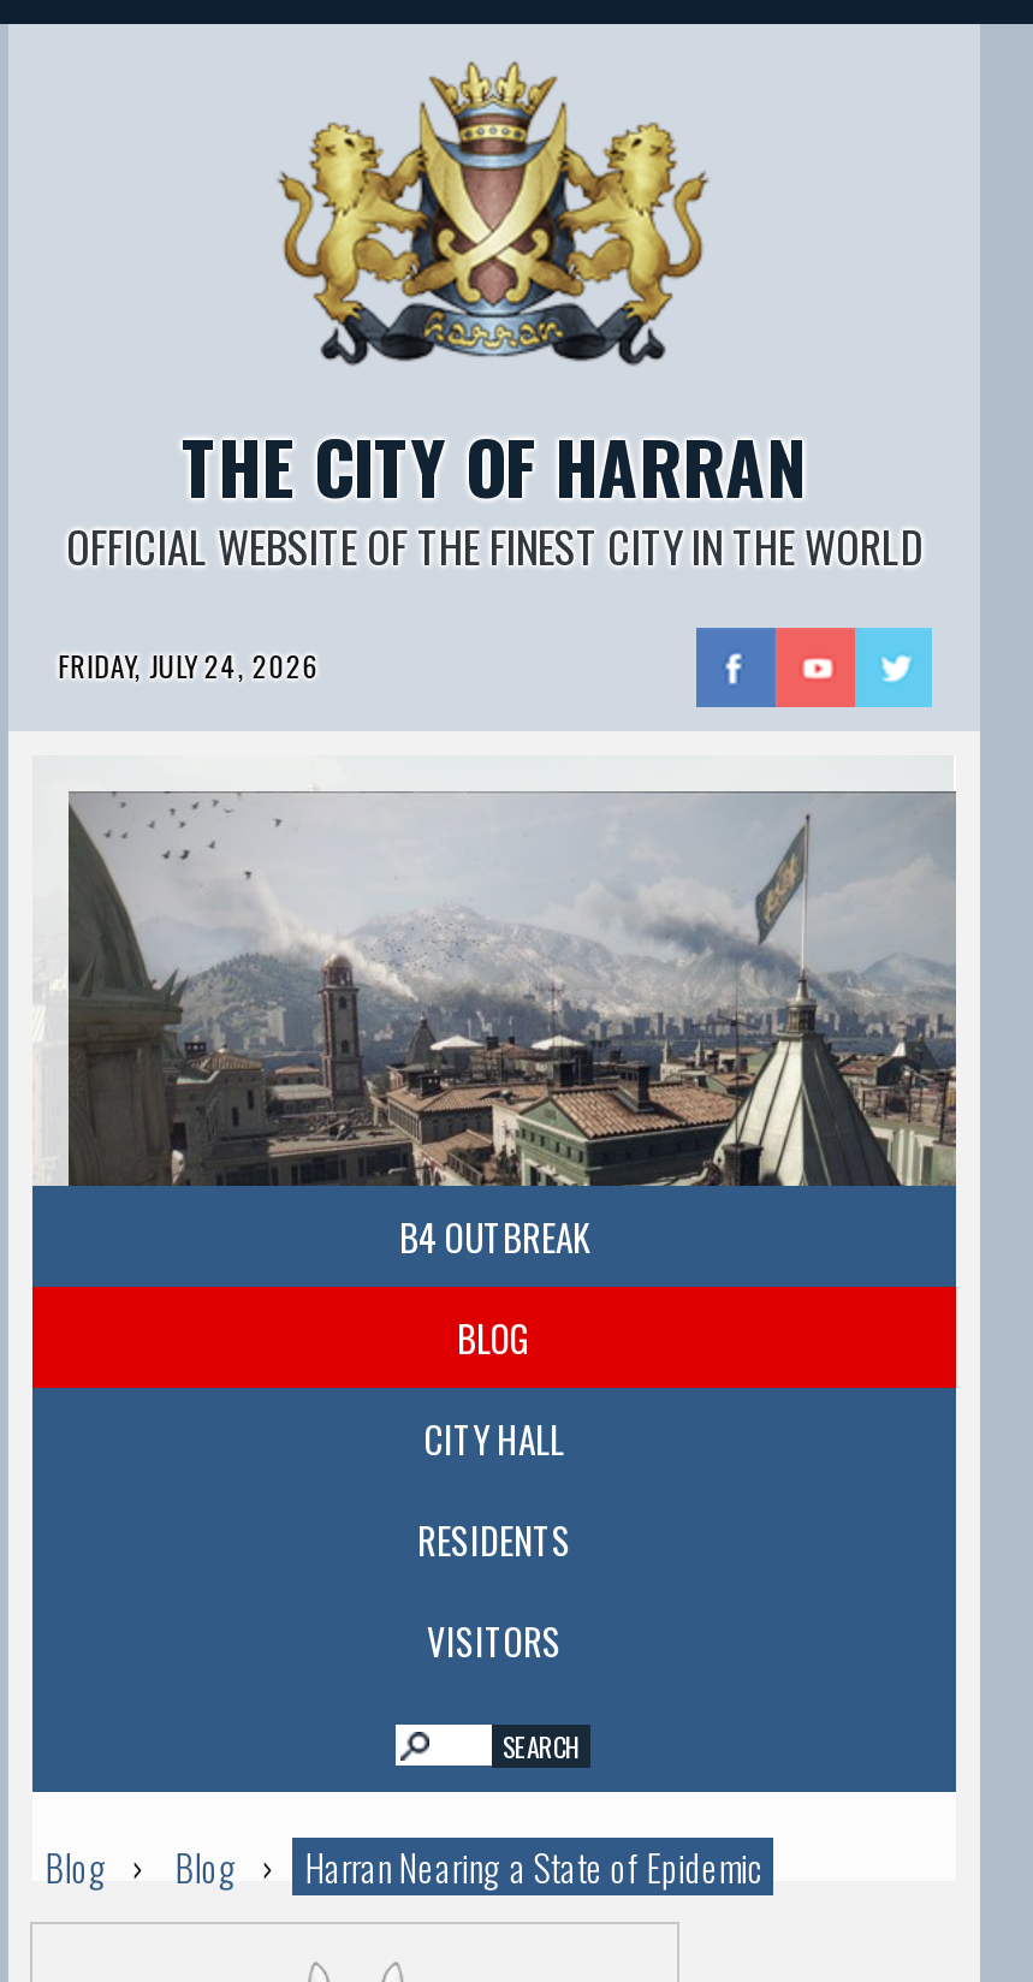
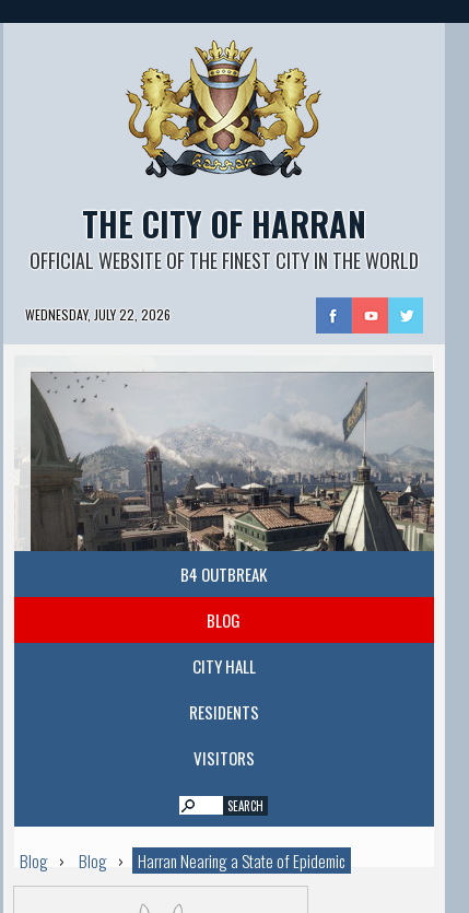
- FRIDAY, JULY 24, 2026
+ WEDNESDAY, JULY 22, 2026
